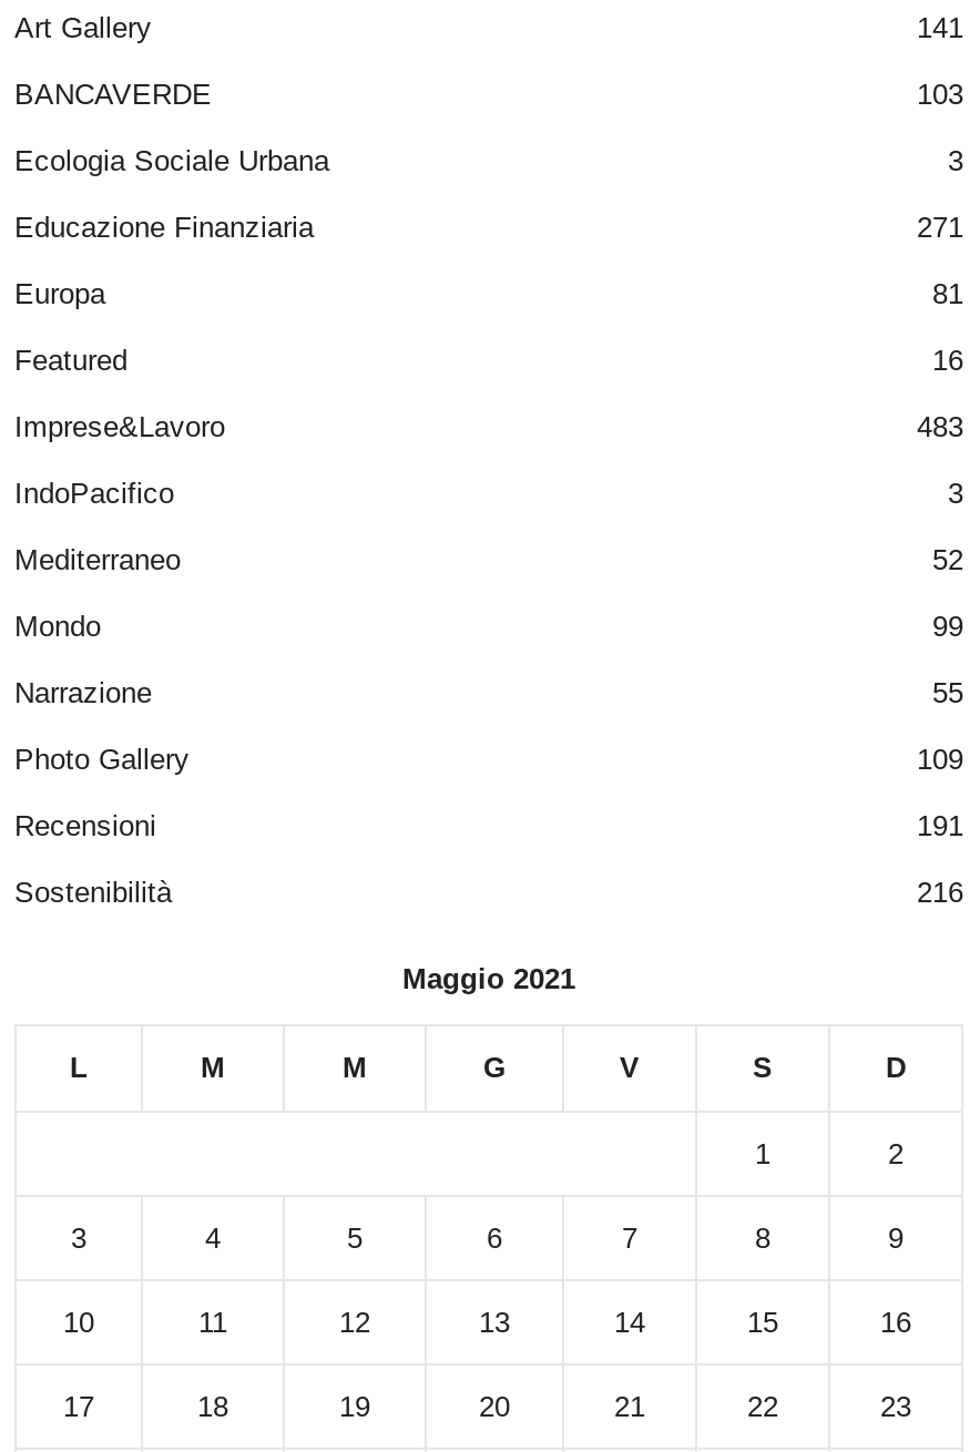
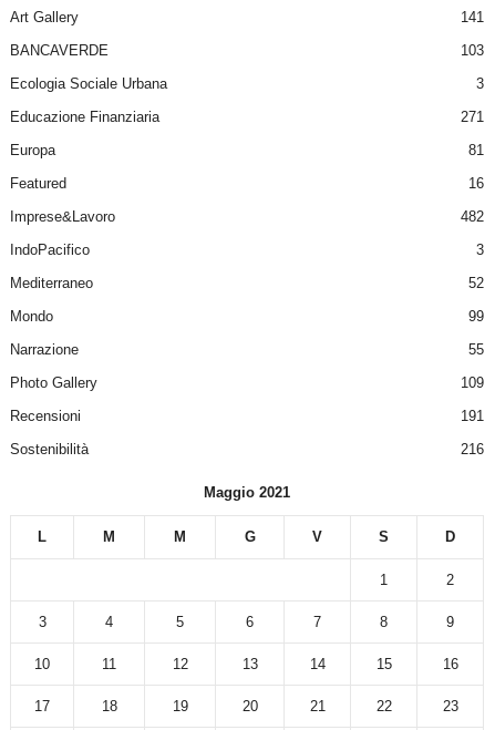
- 483
+ 482
